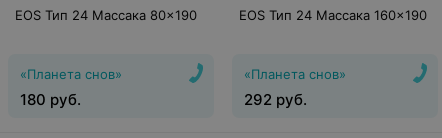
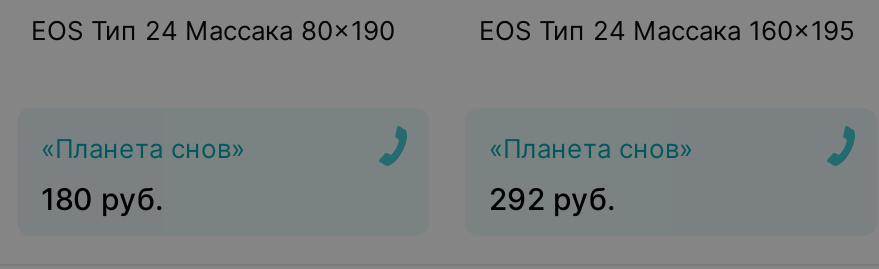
- EOS Тип 24 Массака 160x190
+ EOS Тип 24 Массака 160x195
